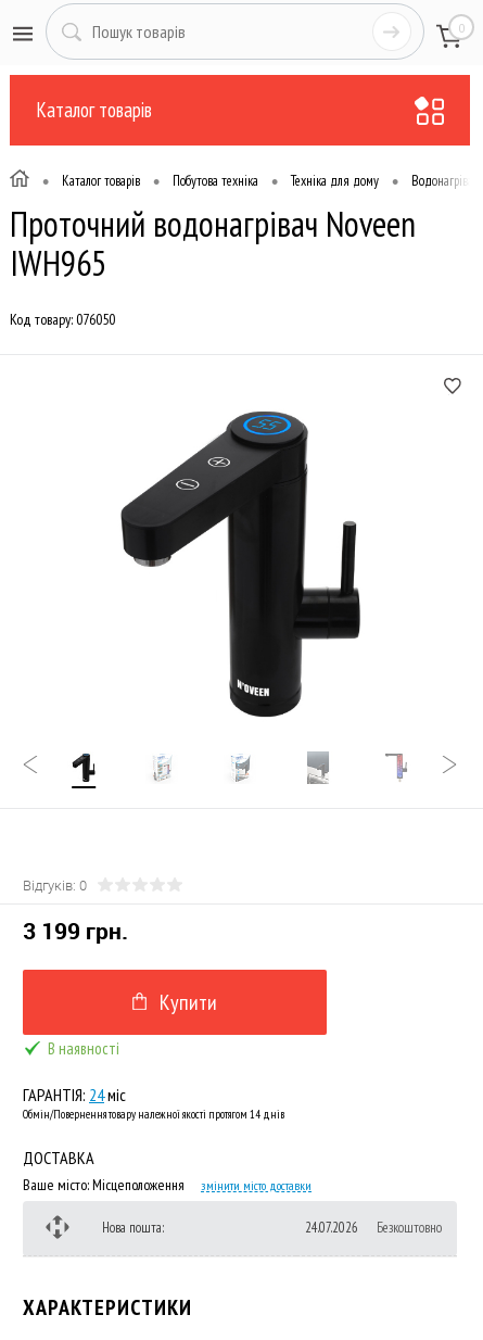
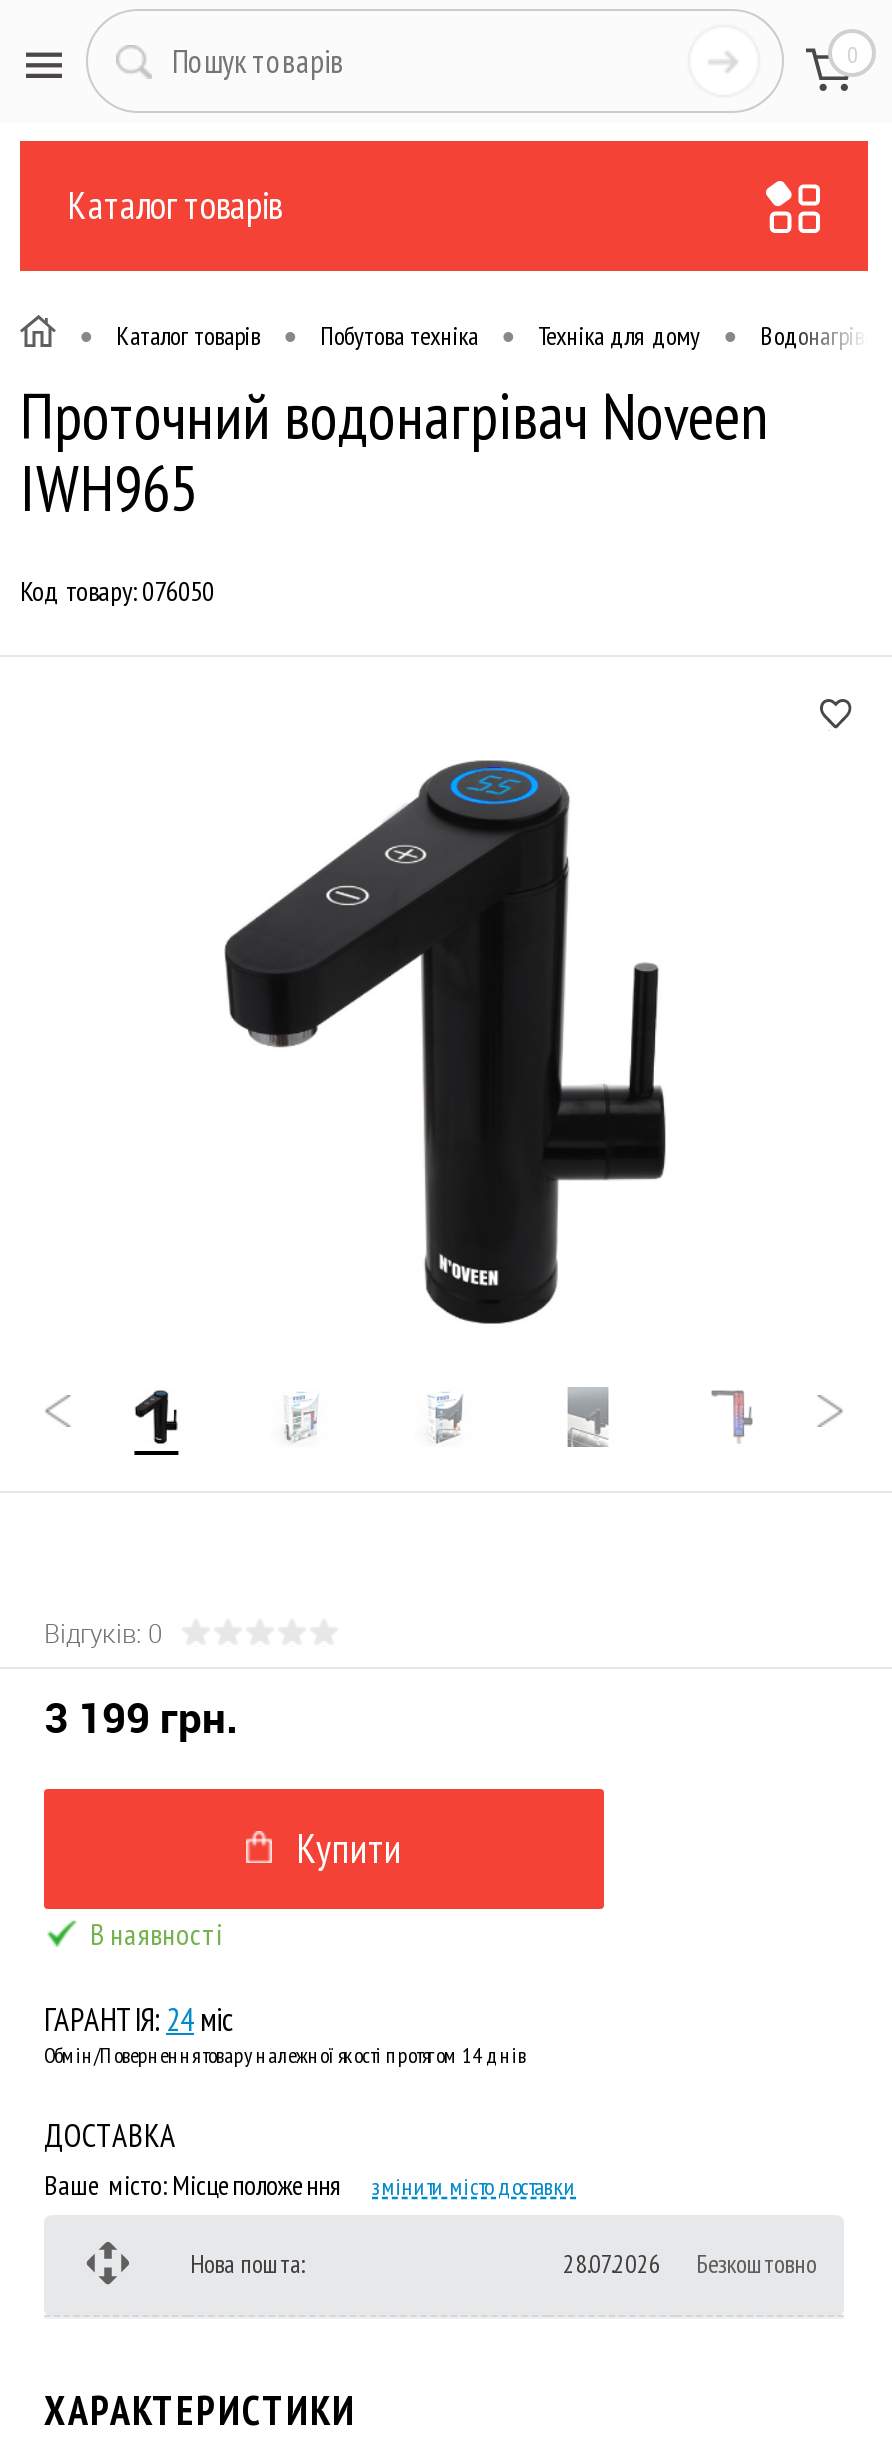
- 24.07.2026 Безкоштовно
+ 28.07.2026 Безкоштовно
